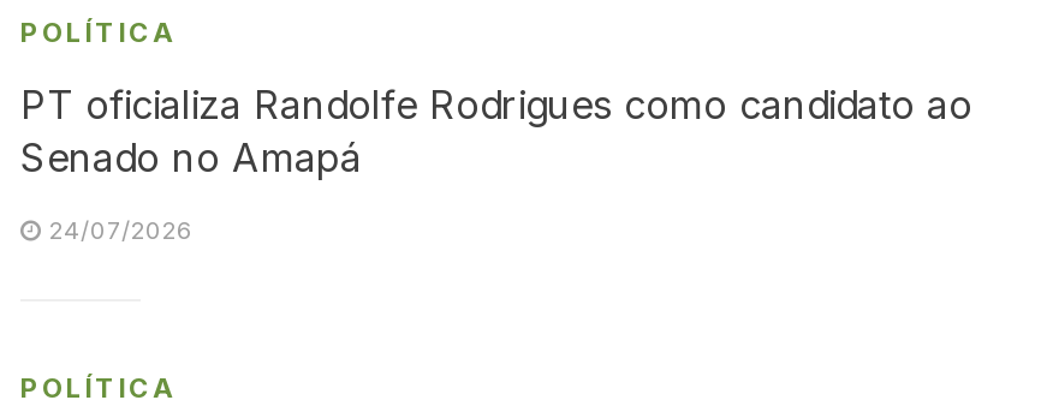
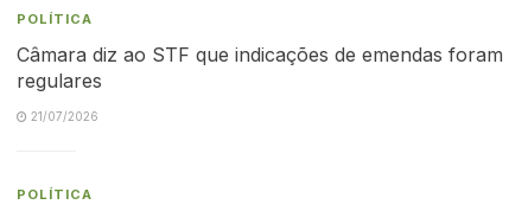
- PT oficializa Randolfe Rodrigues como candidato ao
- Senado no Amapá
+ Câmara diz ao STF que indicações de emendas foram
+ regulares

- 24/07/2026
+ 21/07/2026
